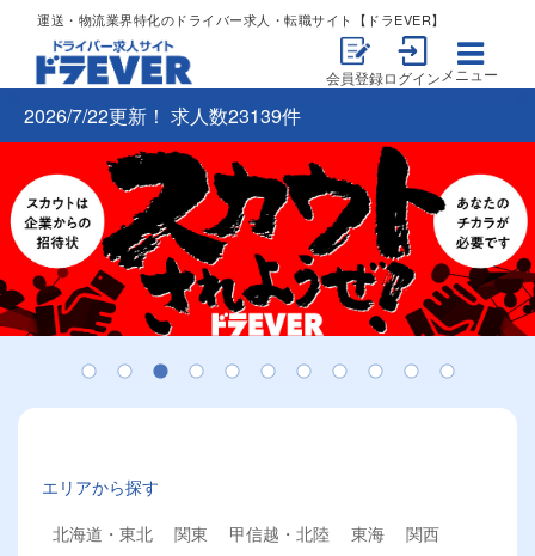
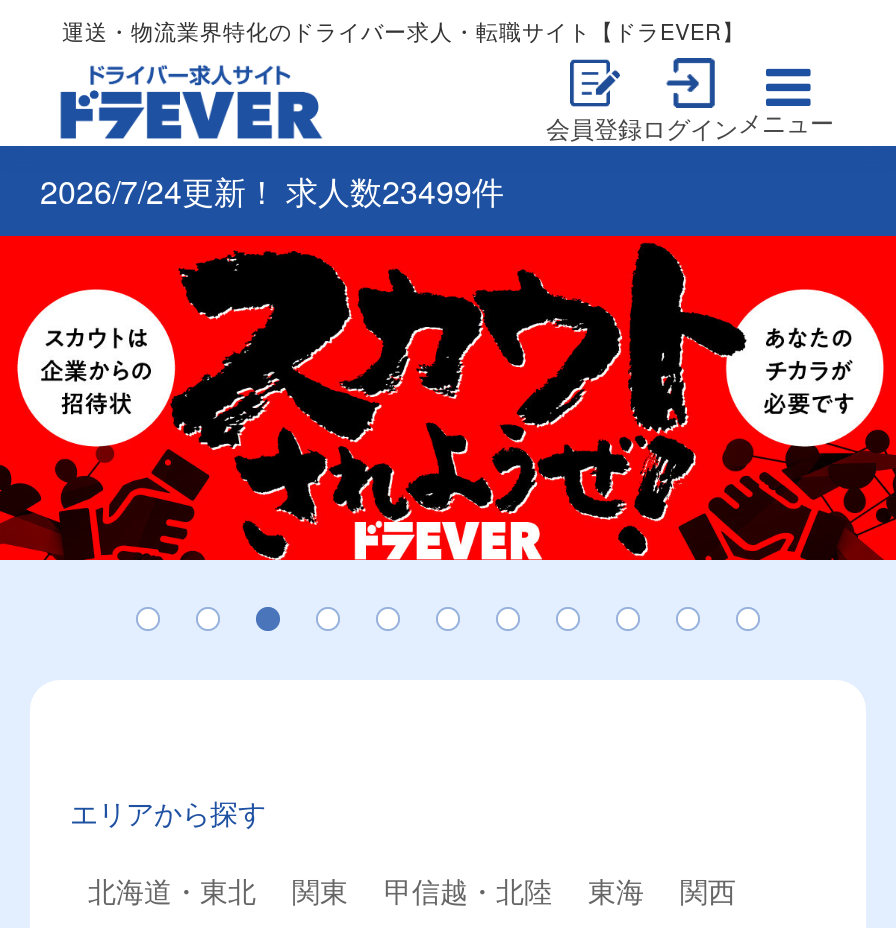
- 2026/7/22更新！ 求人数23139件
+ 2026/7/24更新！ 求人数23499件
